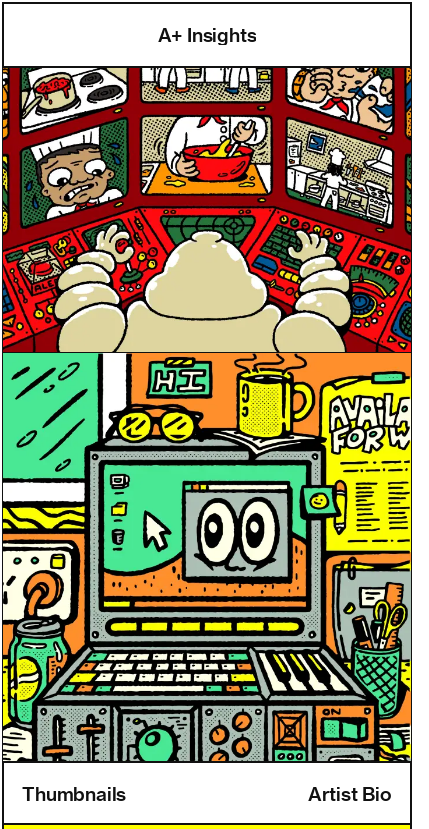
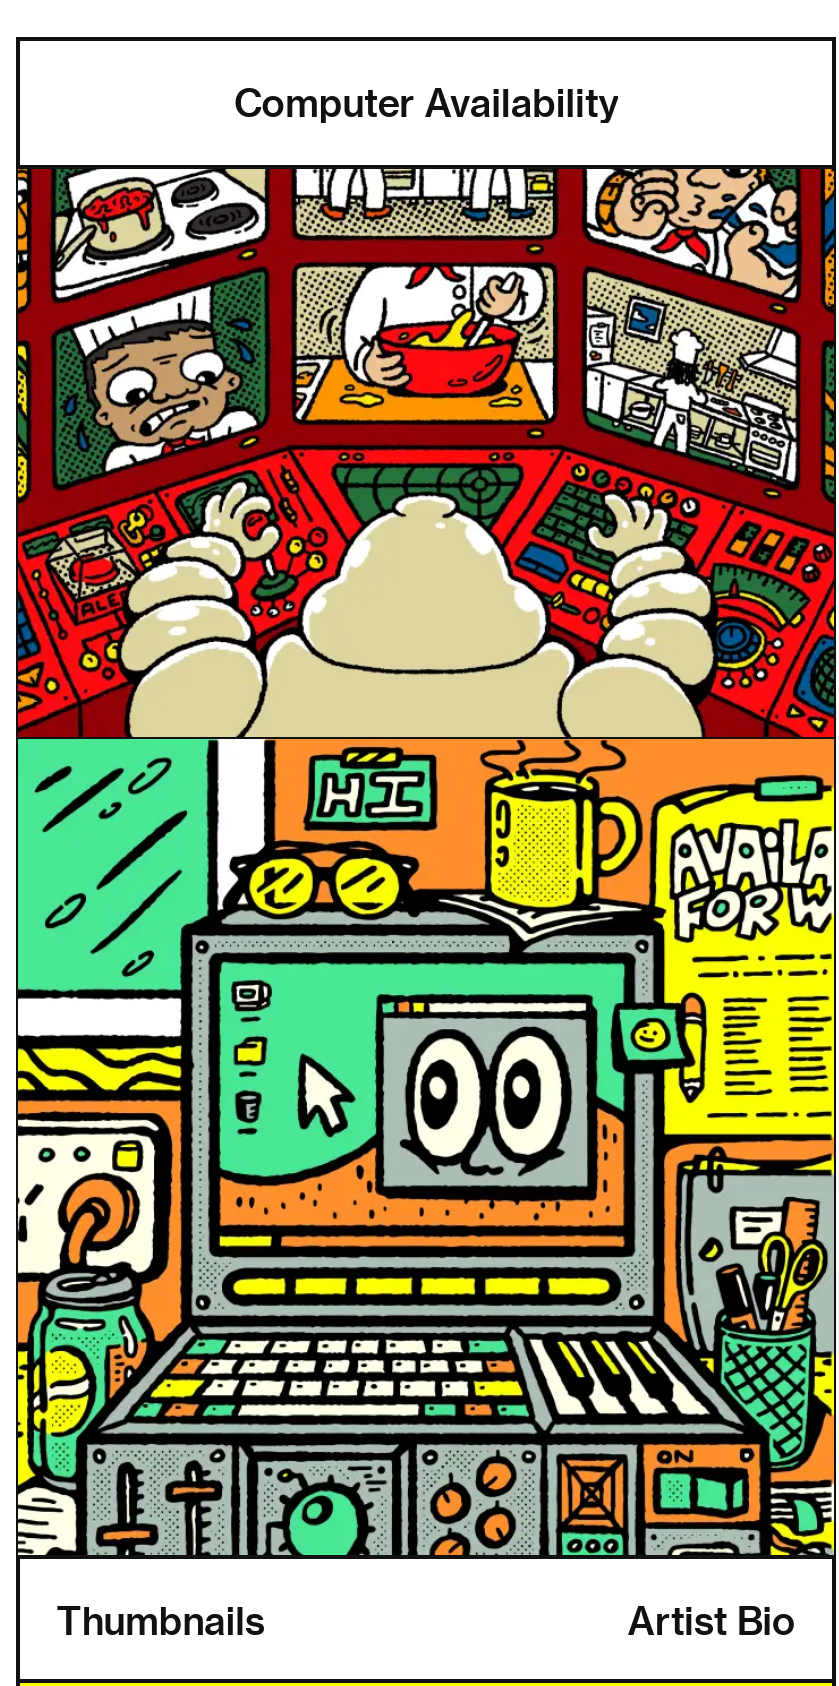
- A+ Insights
+ Computer Availability
